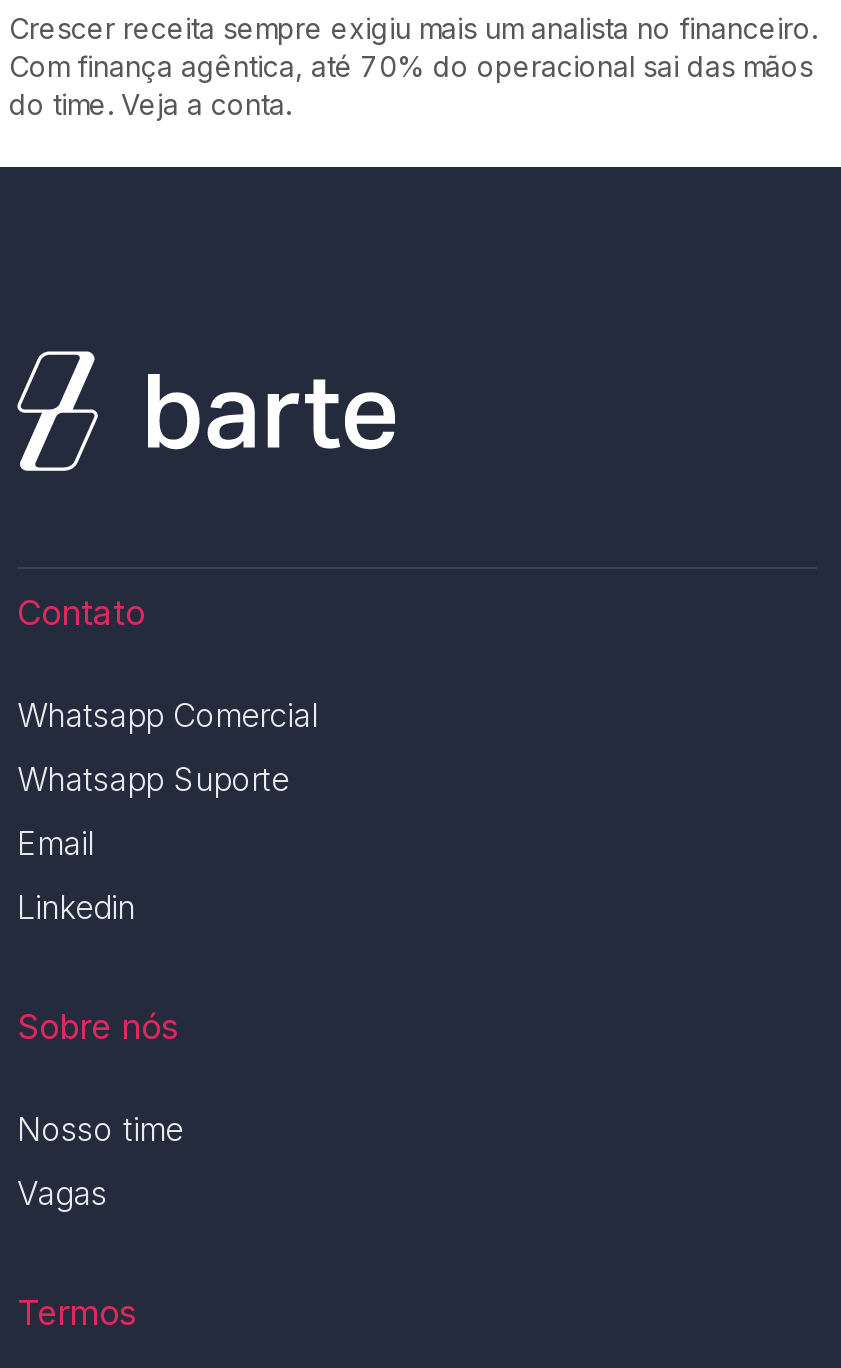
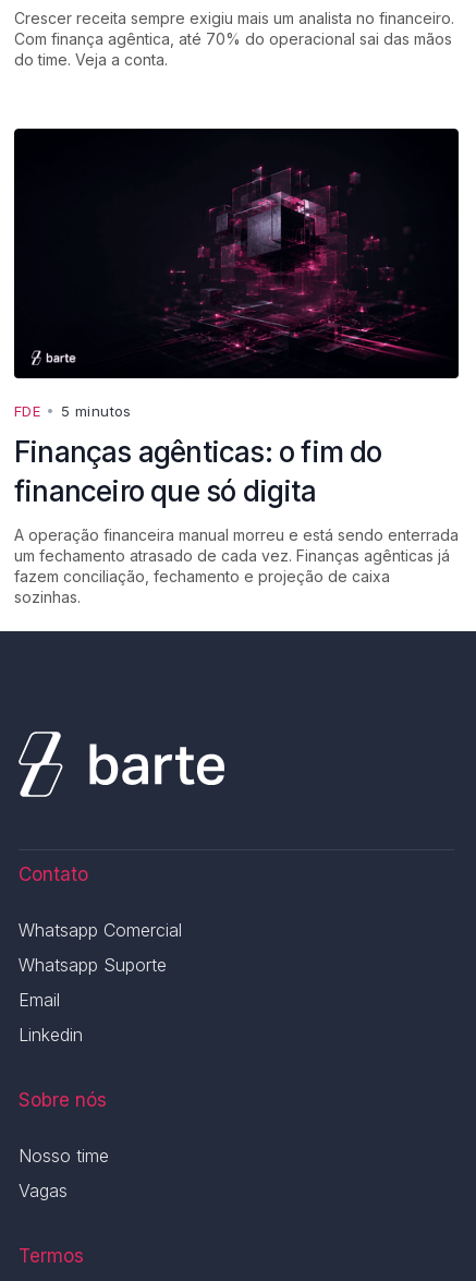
+ [image]
+ FDE • 5 minutos
+ Finanças agênticas: o fim do
+ financeiro que só digita
+ A operação financeira manual morreu e está sendo enterrada
+ um fechamento atrasado de cada vez. Finanças agênticas já
+ fazem conciliação, fechamento e projeção de caixa
+ sozinhas.
